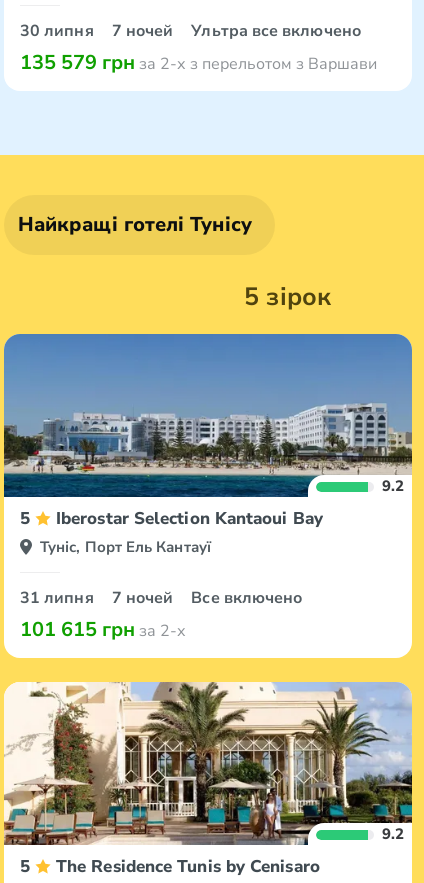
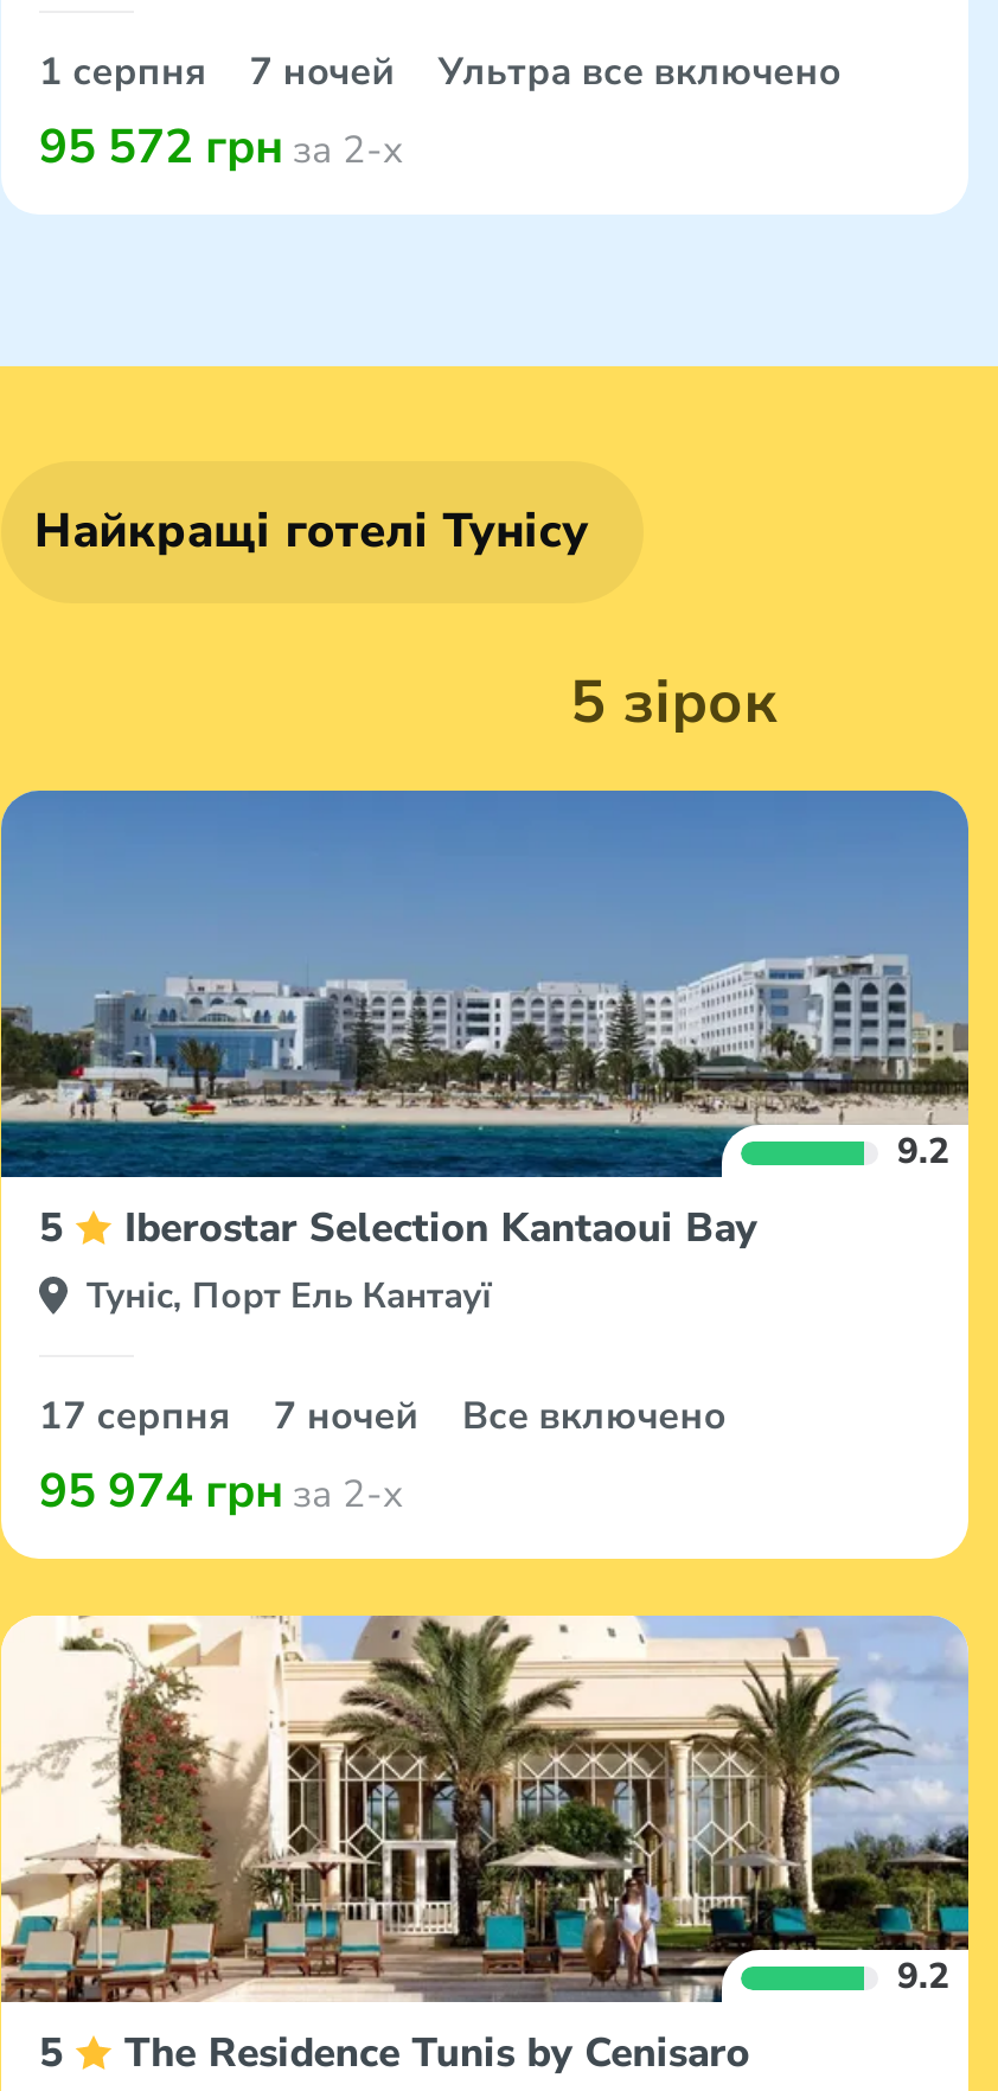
- 30 липня 7 ночей Ультра все включено
+ 1 серпня 7 ночей Ультра все включено

- 135 579 грн за 2-х з перельотом з Варшави
+ 95 572 грн за 2-х

- 31 липня 7 ночей Все включено
+ 17 серпня 7 ночей Все включено

- 101 615 грн за 2-х
+ 95 974 грн за 2-х
